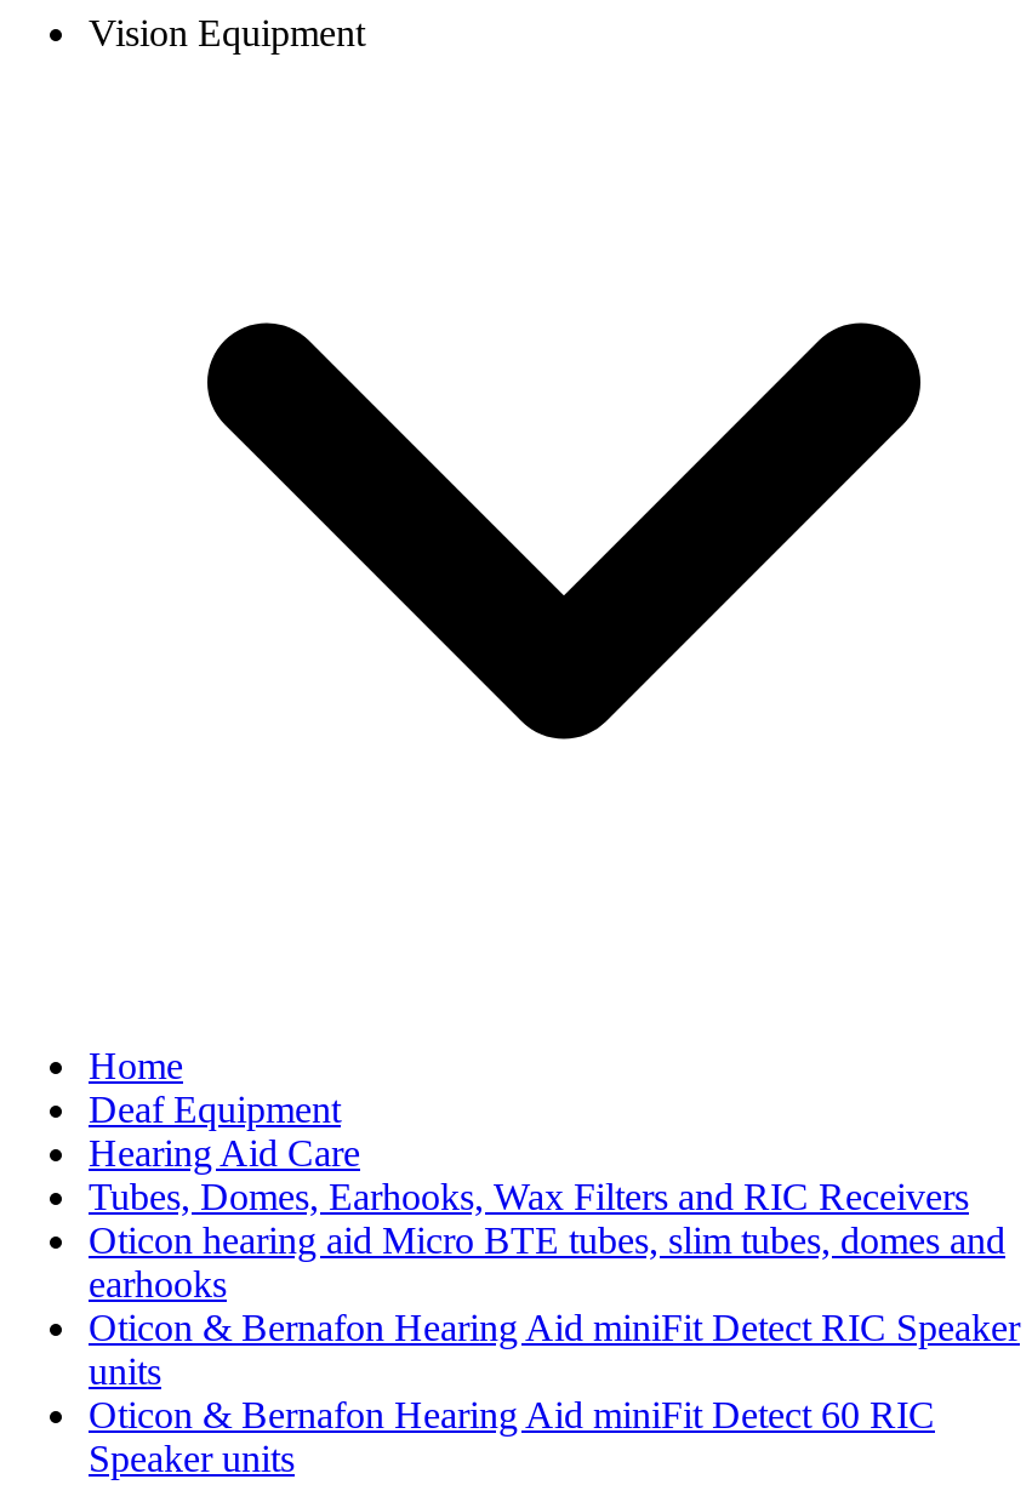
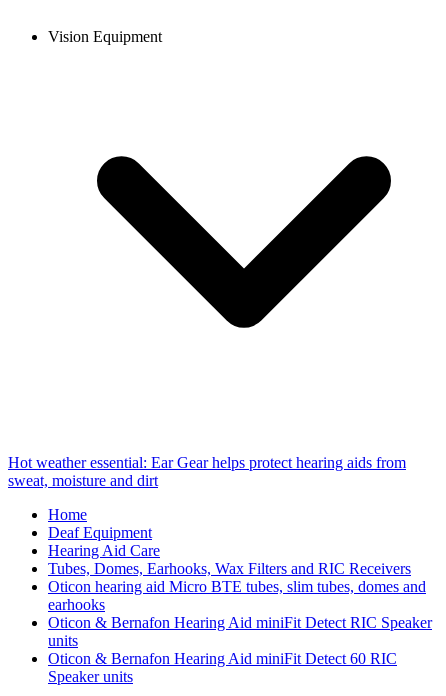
+ Hot weather essential: Ear Gear helps protect hearing aids from
+ sweat, moisture and dirt
